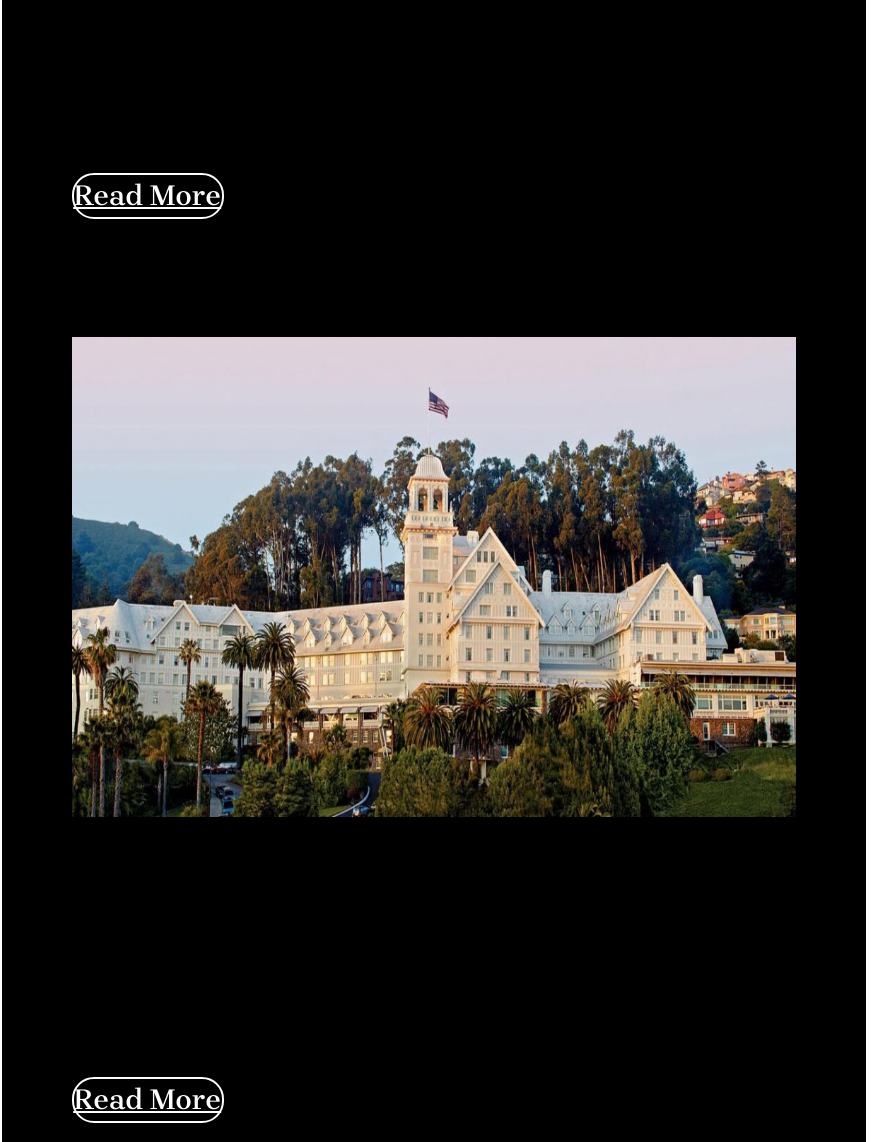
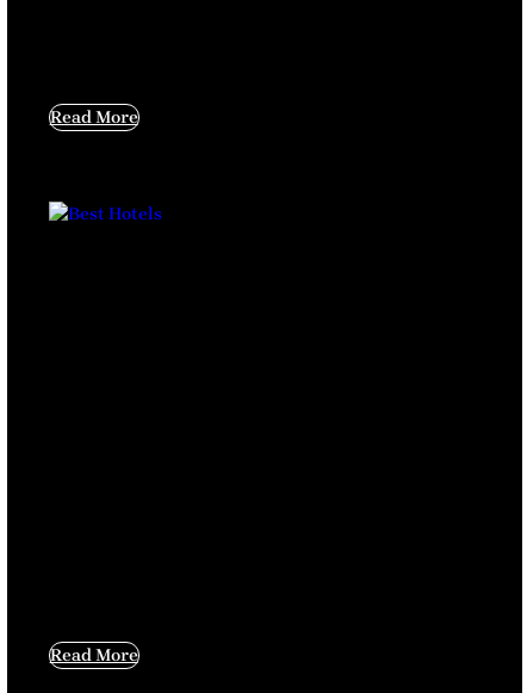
- [image]
